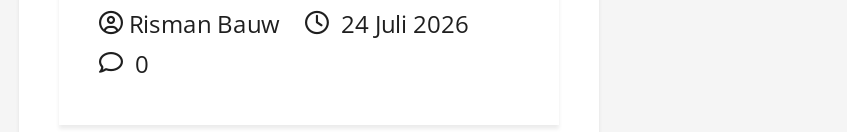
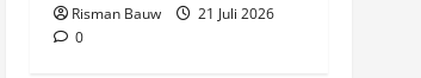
- Risman Bauw 24 Juli 2026
+ Risman Bauw 21 Juli 2026
